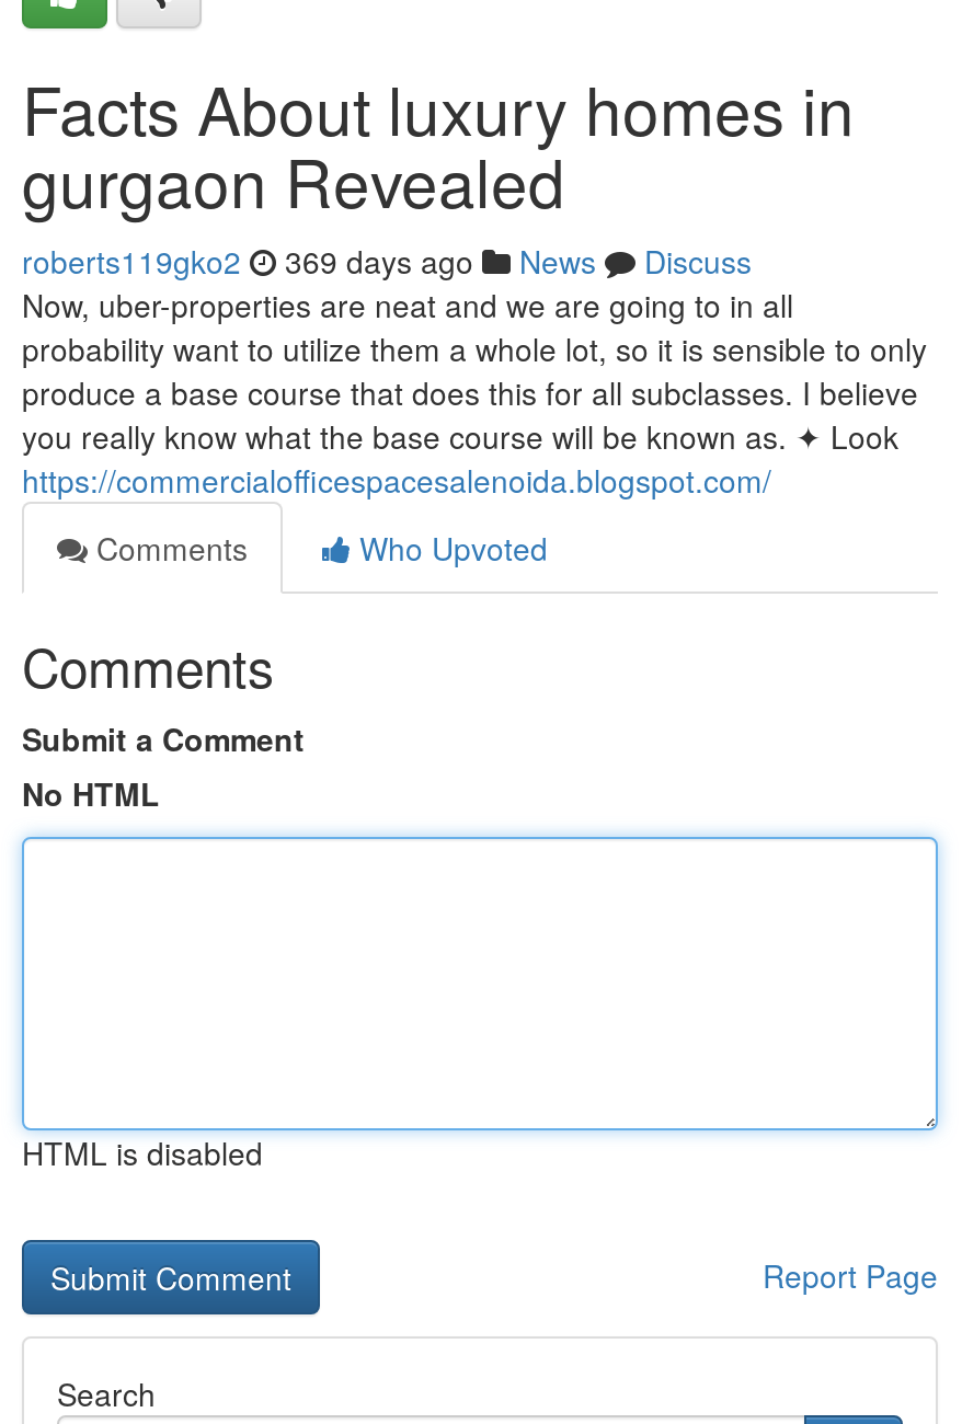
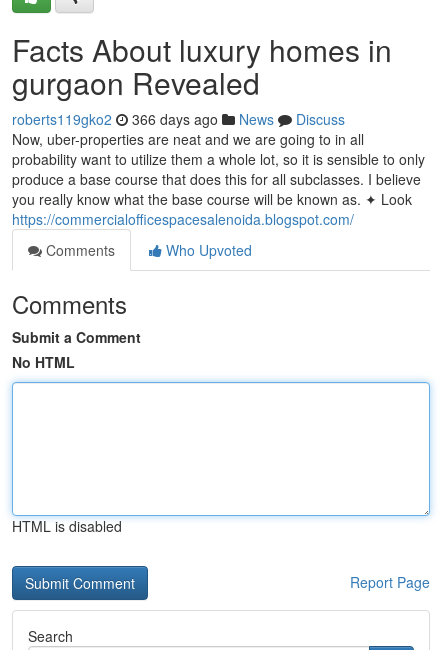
- roberts119gko2 369 days ago News Discuss
+ roberts119gko2 366 days ago News Discuss
